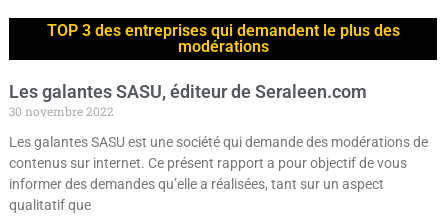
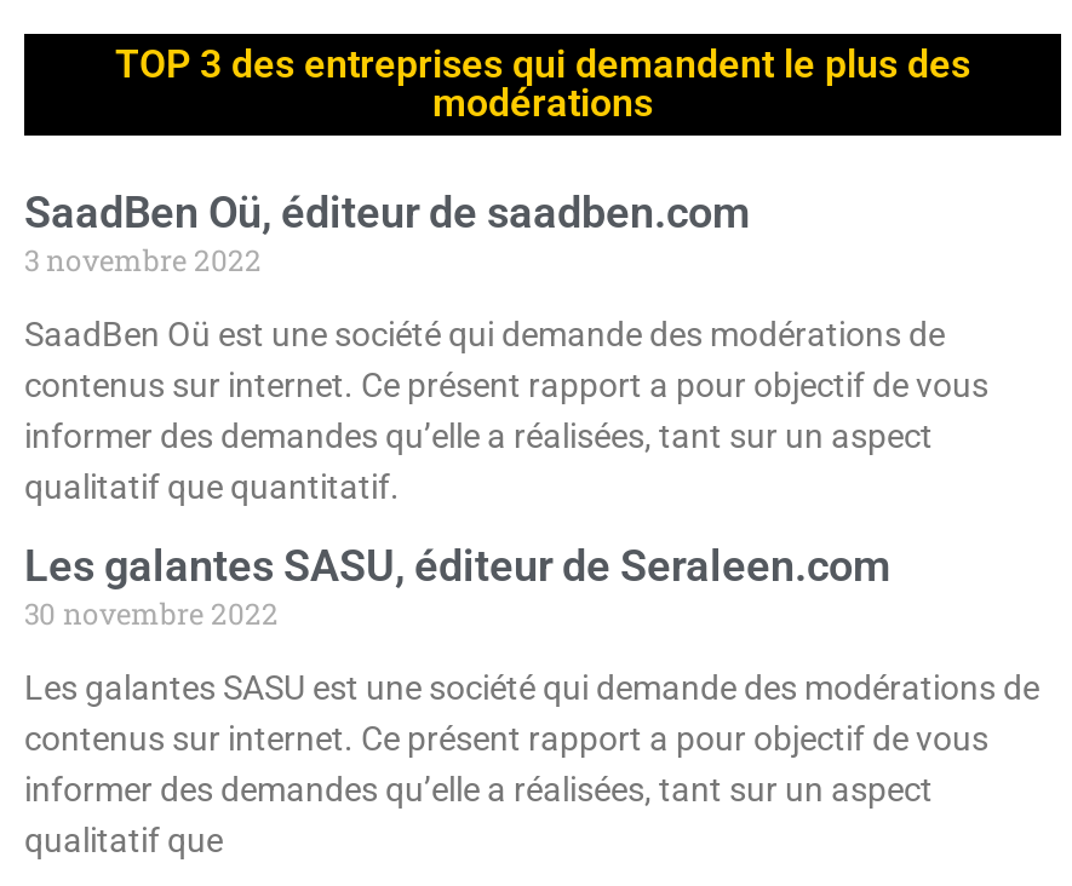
+ SaadBen Oü, éditeur de saadben.com
+ 3 novembre 2022
+ SaadBen Oü est une société qui demande des modérations de
+ contenus sur internet. Ce présent rapport a pour objectif de vous
+ informer des demandes qu’elle a réalisées, tant sur un aspect
+ qualitatif que quantitatif.
